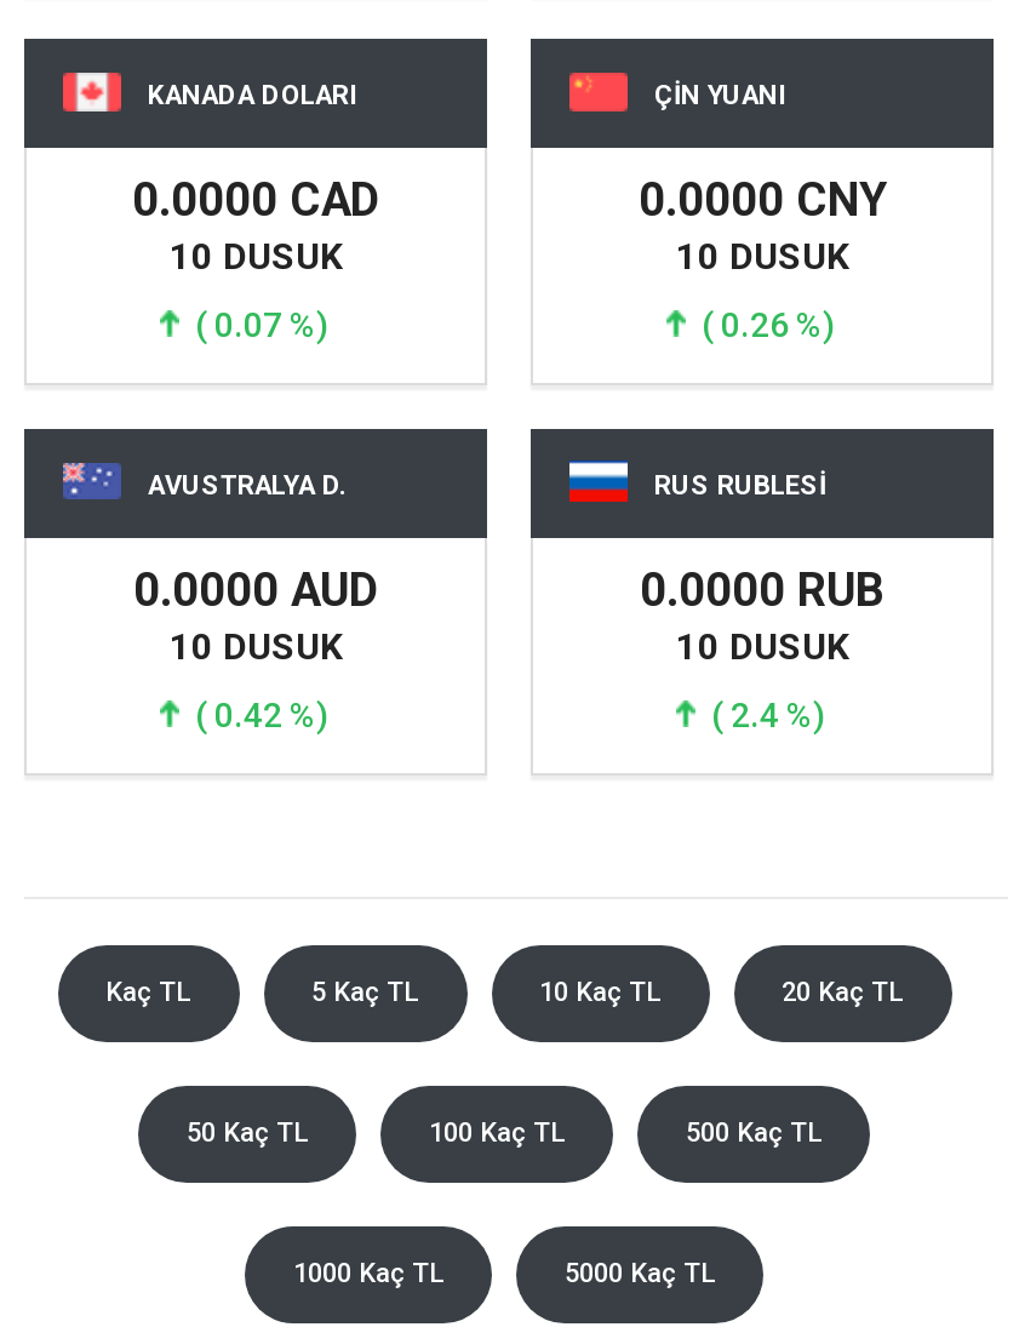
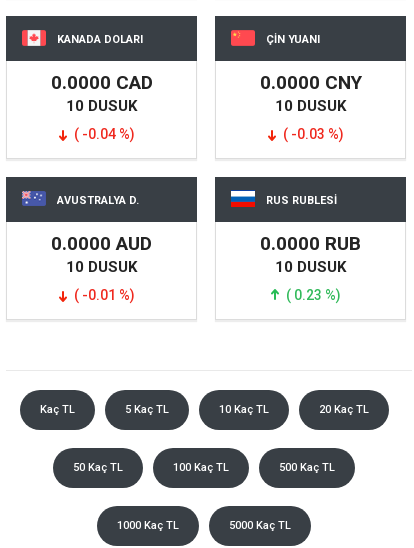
- ( 0.07 %)
+ ( -0.04 %)

- ( 0.26 %)
+ ( -0.03 %)

- ( 0.42 %)
+ ( -0.01 %)

- ( 2.4 %)
+ ( 0.23 %)
